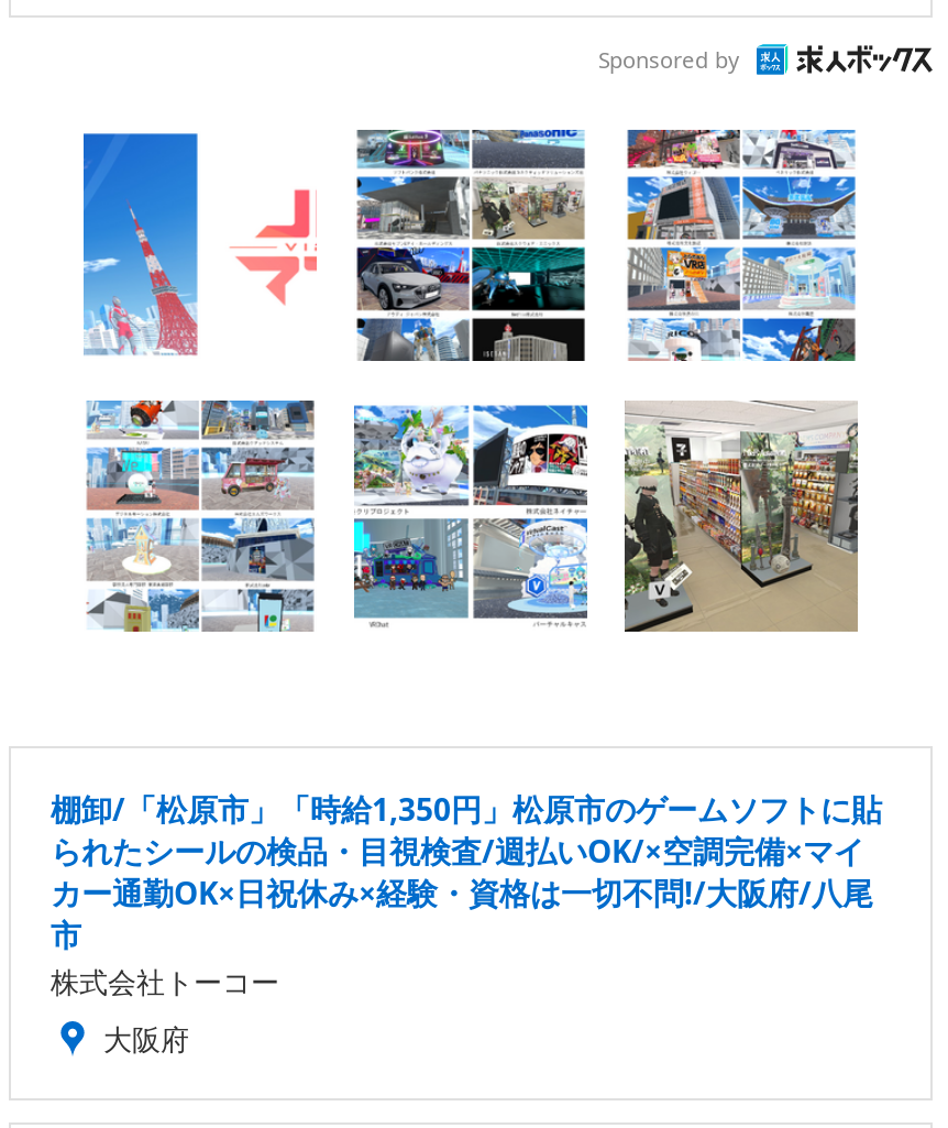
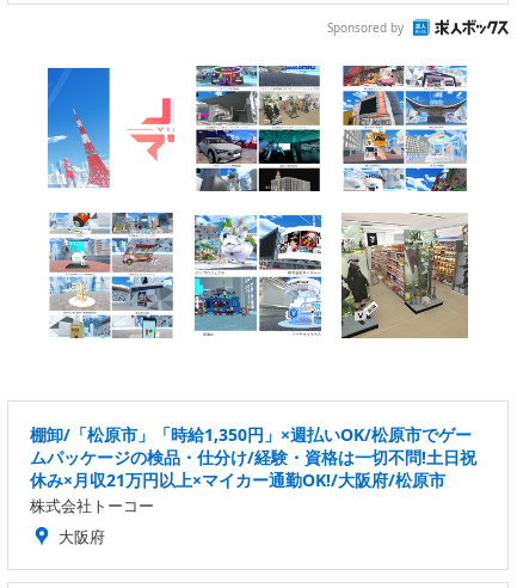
- 棚卸/「松原市」「時給1,350円」松原市のゲームソフトに貼
- られたシールの検品・目視検査/週払いOK/×空調完備×マイ
- カー通勤OK×日祝休み×経験・資格は一切不問!/大阪府/八尾
- 市
+ 棚卸/「松原市」「時給1,350円」×週払いOK/松原市でゲー
+ ムパッケージの検品・仕分け/経験・資格は一切不問!土日祝
+ 休み×月収21万円以上×マイカー通勤OK!/大阪府/松原市
